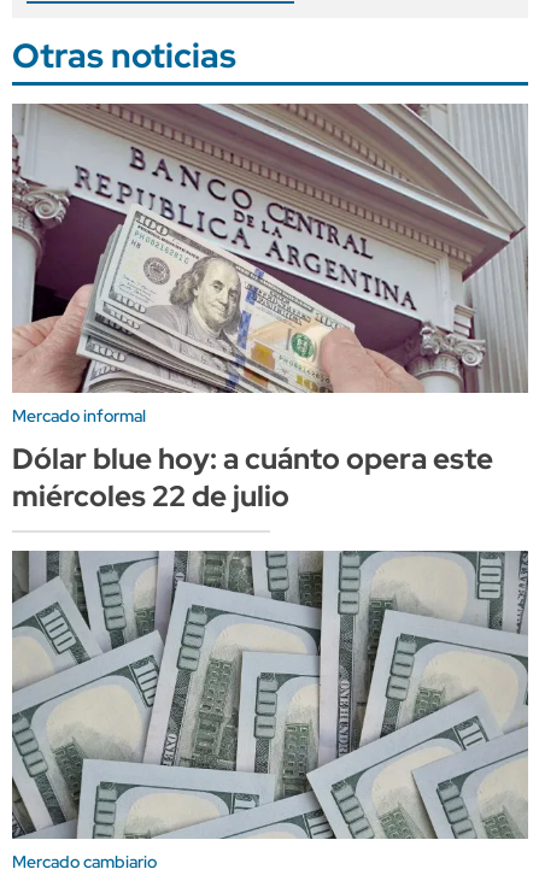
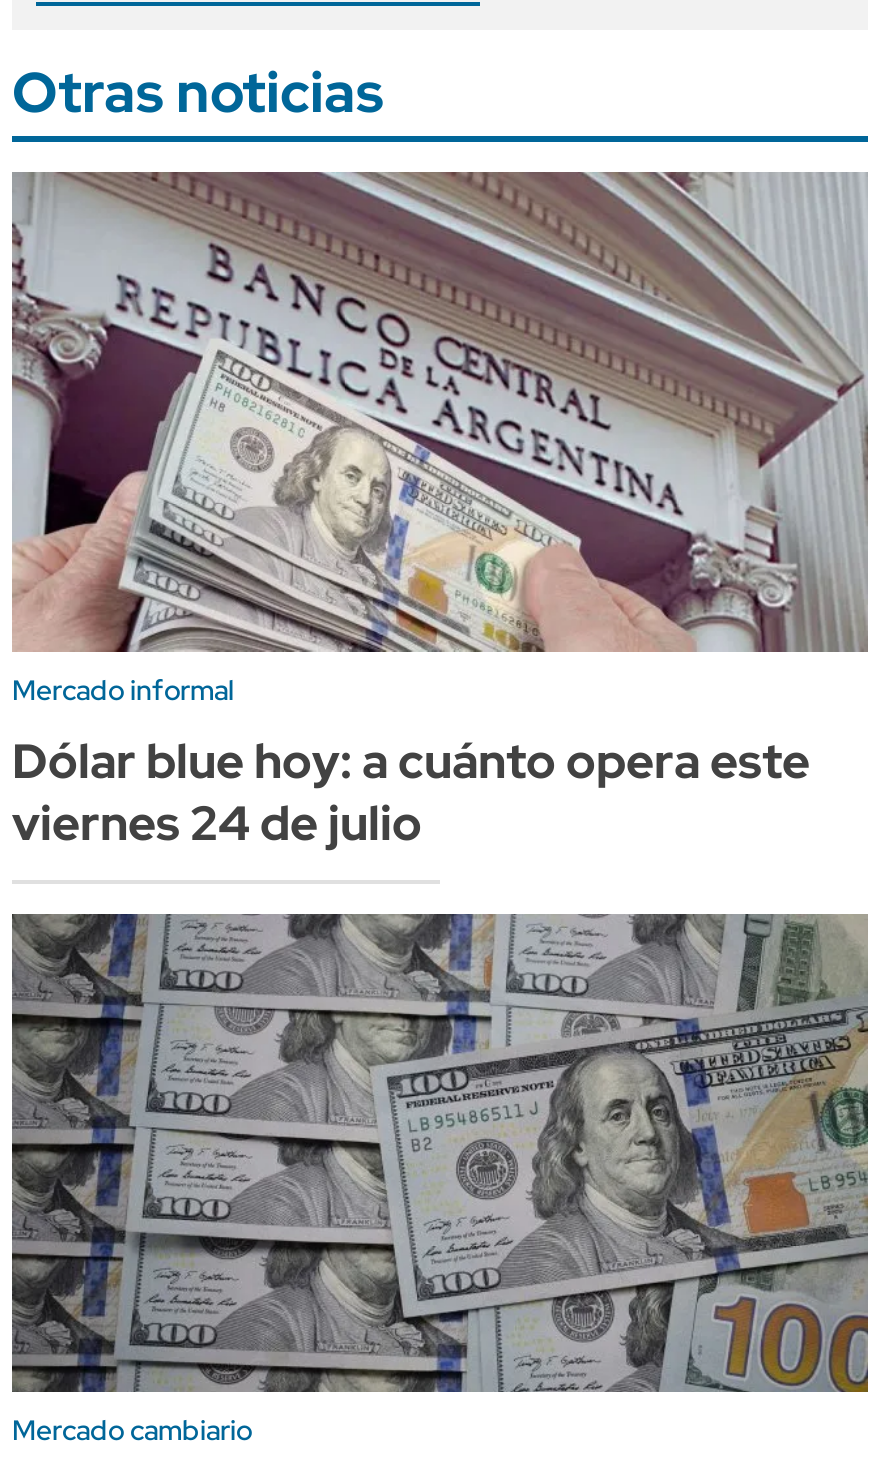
- miércoles 22 de julio
+ viernes 24 de julio

- [image]
+ [image]
